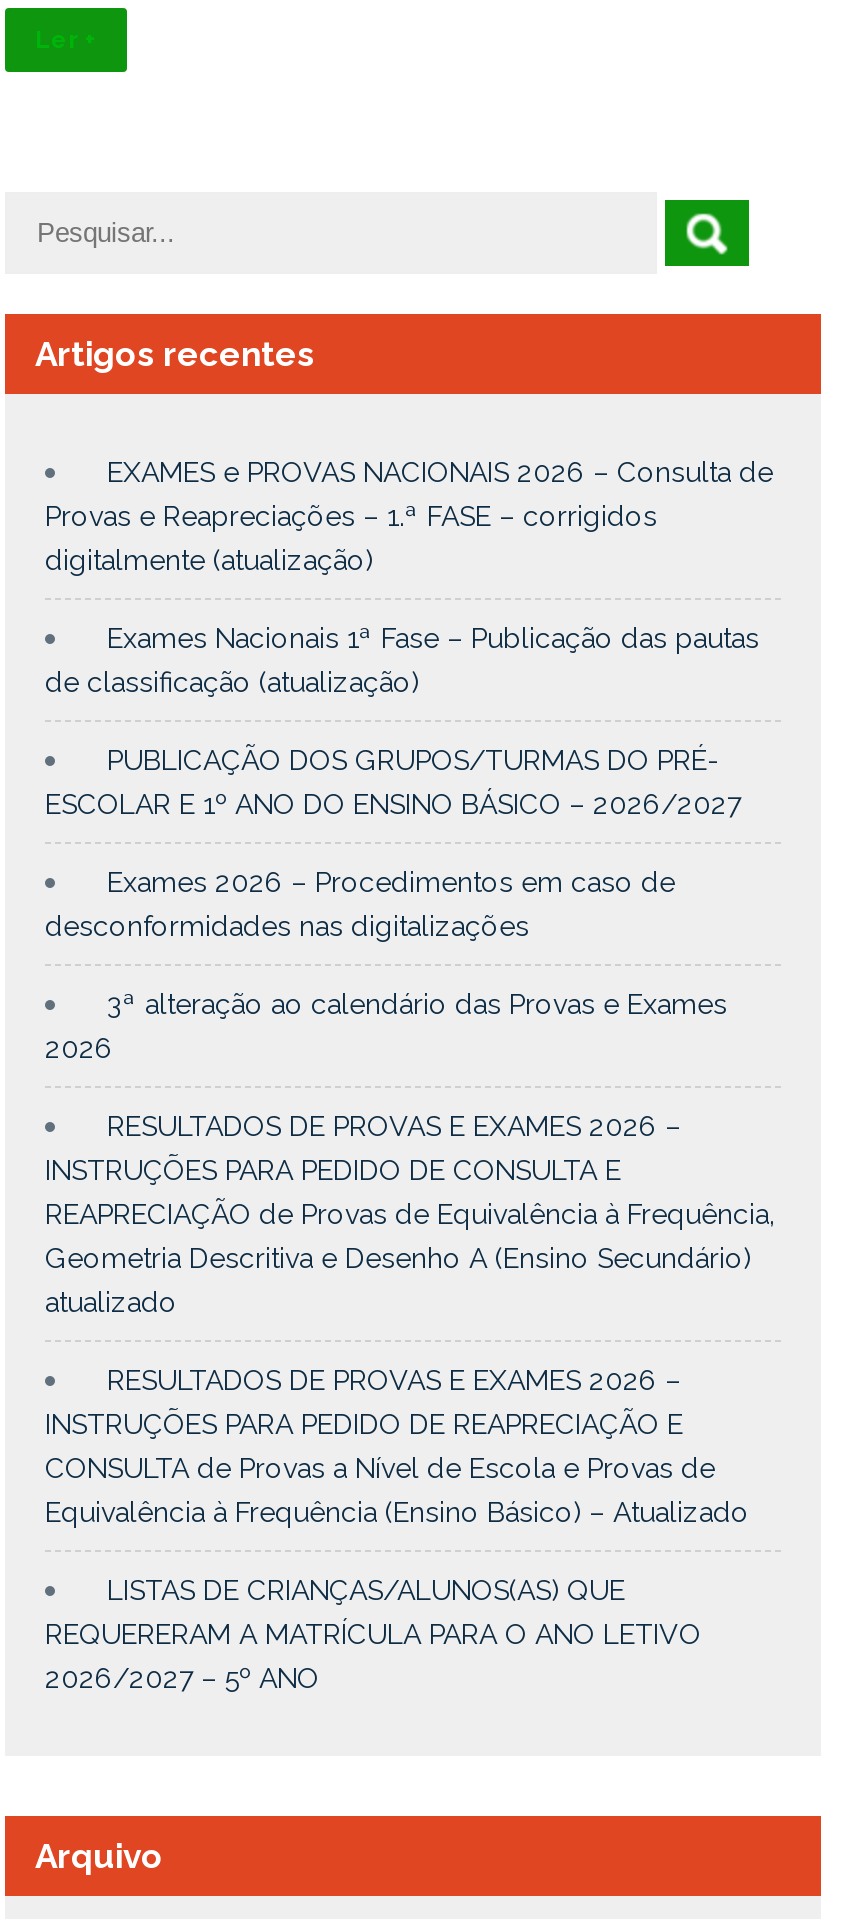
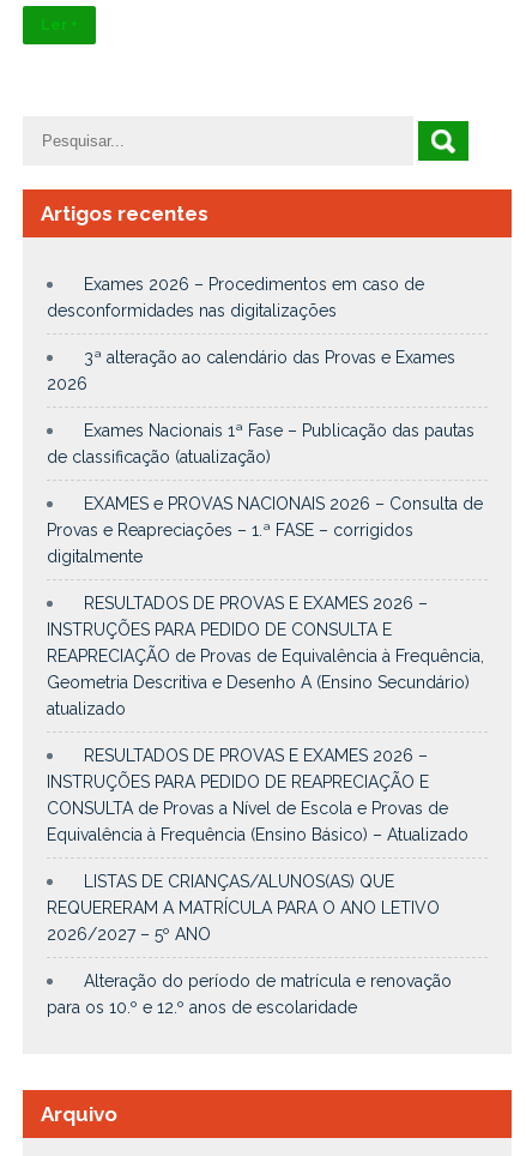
moved down: Exames Nacionais 1ª Fase – Publicação das pautas | de classificação (atualização) | EXAMES e PROVAS NACIONAIS 2026 – Consulta de | Provas e Reapreciações – 1.ª FASE – corrigidos

- digitalmente (atualização)
- PUBLICAÇÃO DOS GRUPOS/TURMAS DO PRÉ-
- ESCOLAR E 1º ANO DO ENSINO BÁSICO – 2026/2027

moved up: Exames 2026 – Procedimentos em caso de | desconformidades nas digitalizações | 3ª alteração ao calendário das Provas e Exames | 2026

+ digitalmente

moved up: RESULTADOS DE PROVAS E EXAMES 2026 – | INSTRUÇÕES PARA PEDIDO DE CONSULTA E | REAPRECIAÇÃO de Provas de Equivalência à Frequência, | ... | REQUERERAM A MATRÍCULA PARA O ANO LETIVO | 2026/2027 – 5º ANO

+ Alteração do período de matrícula e renovação
+ para os 10.º e 12.º anos de escolaridade
